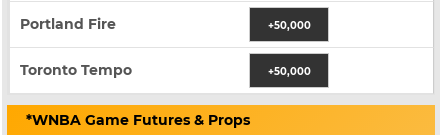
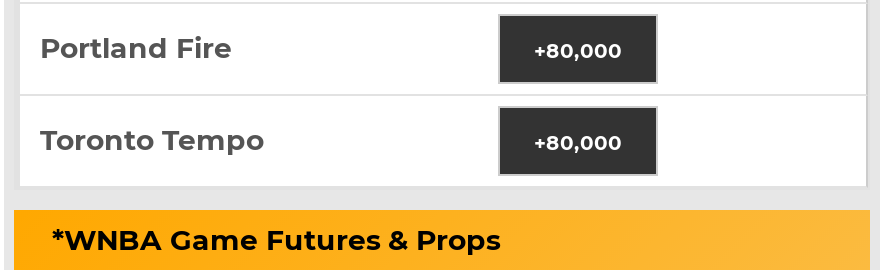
- +50,000
+ +80,000

- +50,000
+ +80,000
